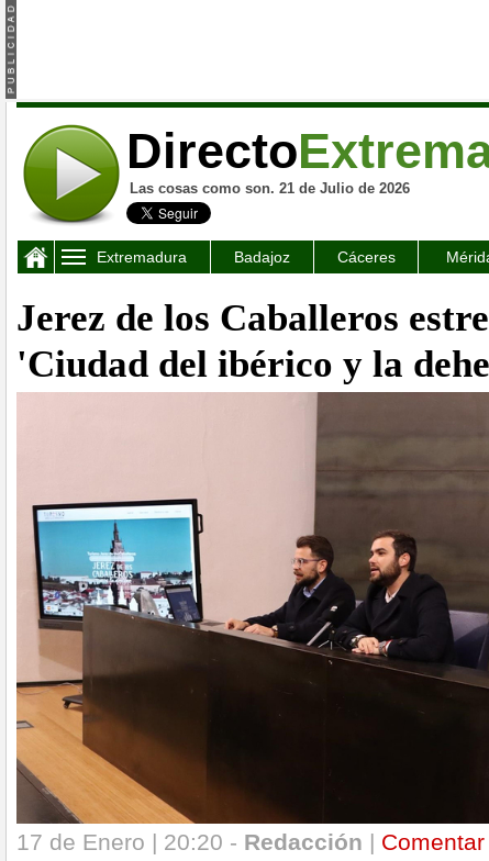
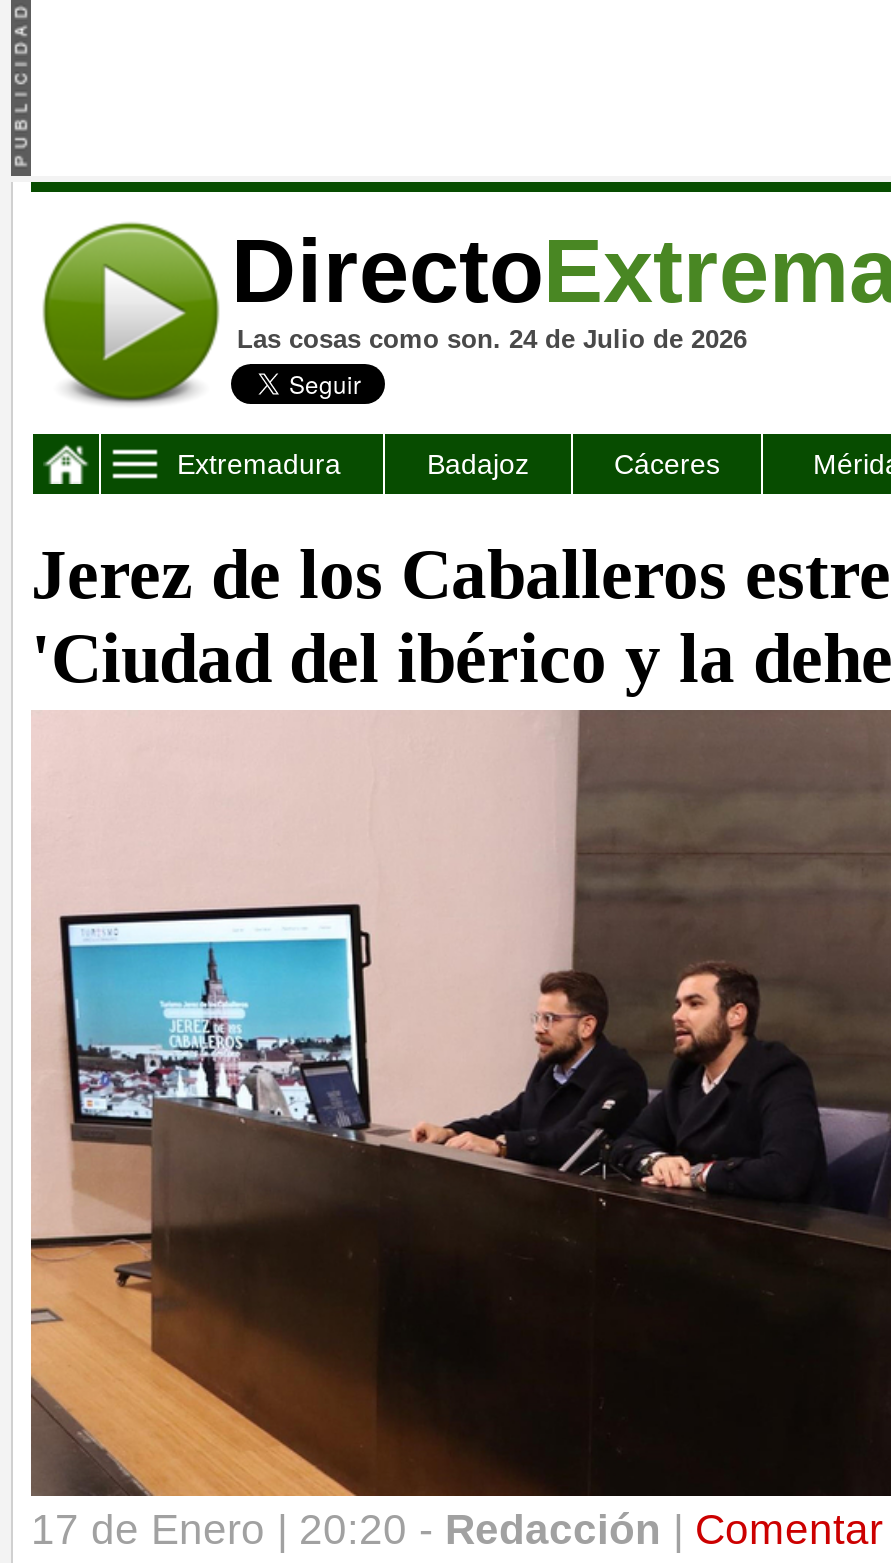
- Las cosas como son. 21 de Julio de 2026
+ Las cosas como son. 24 de Julio de 2026
